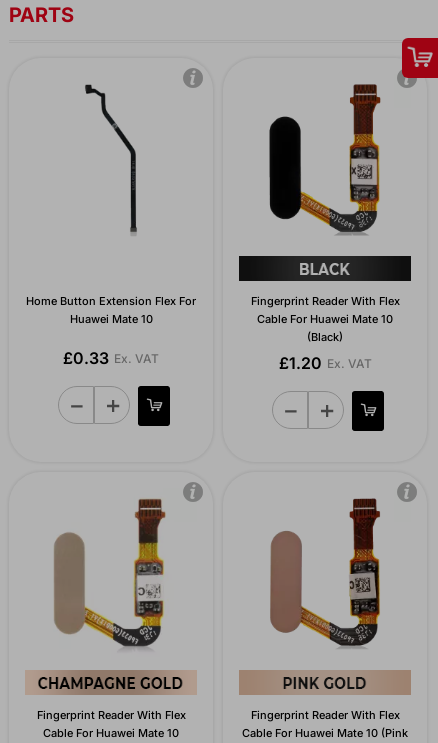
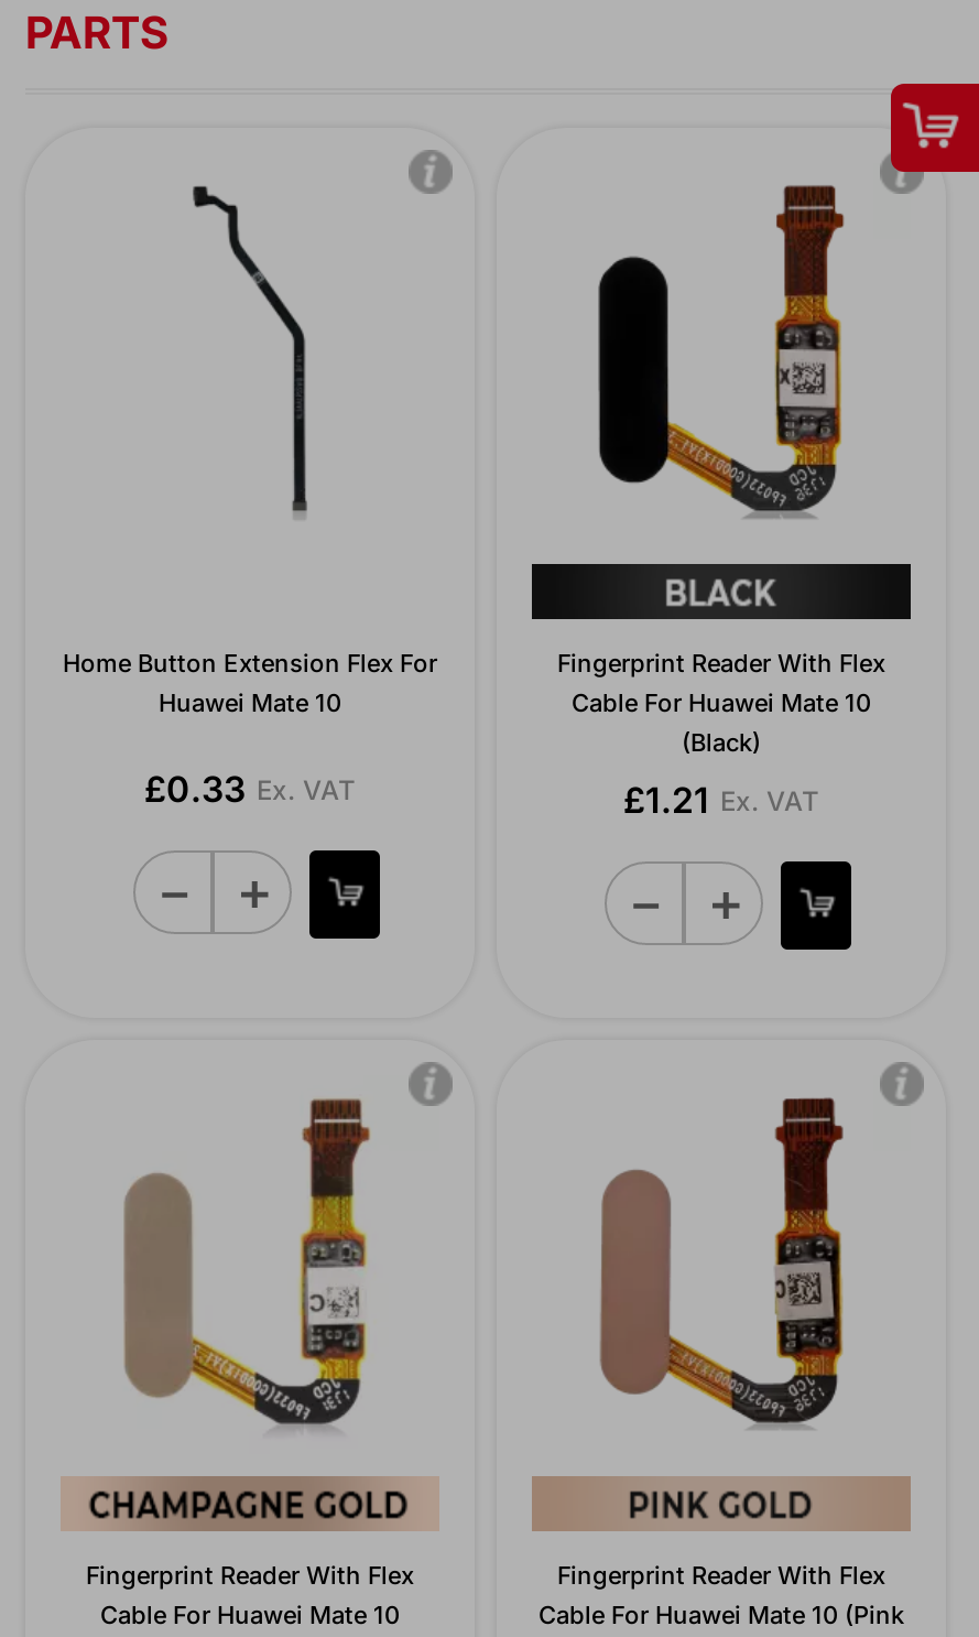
- £1.20 Ex. VAT
+ £1.21 Ex. VAT
